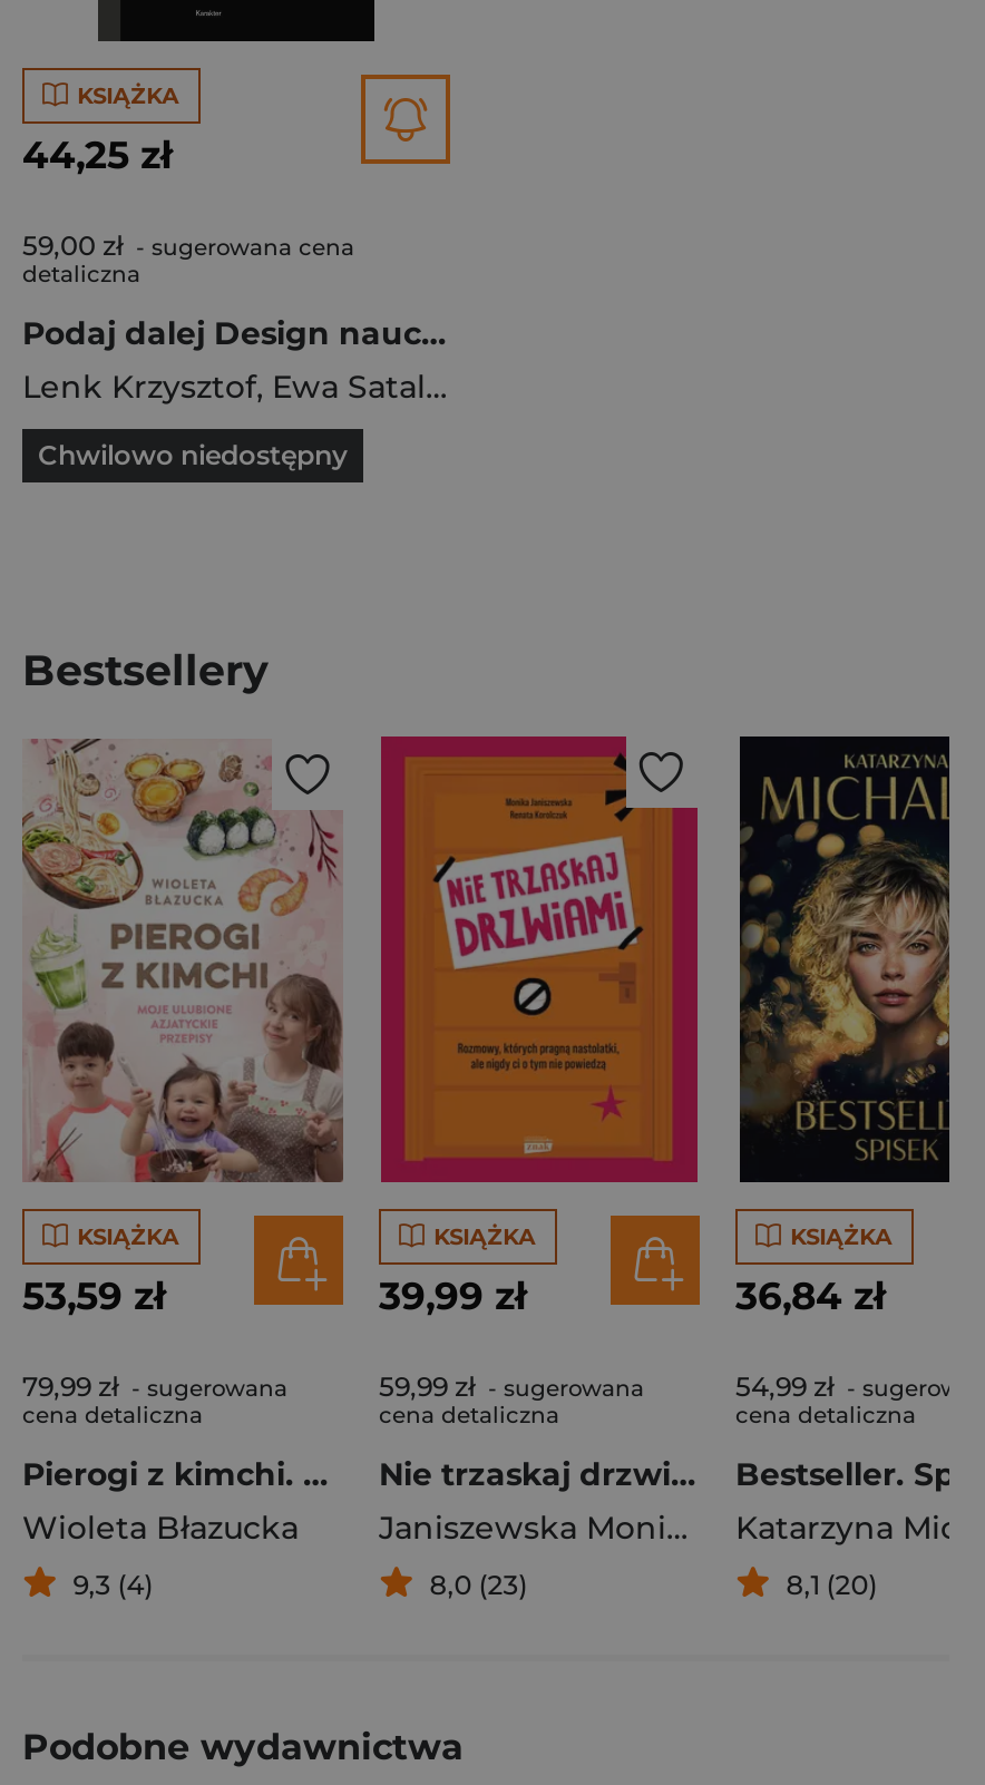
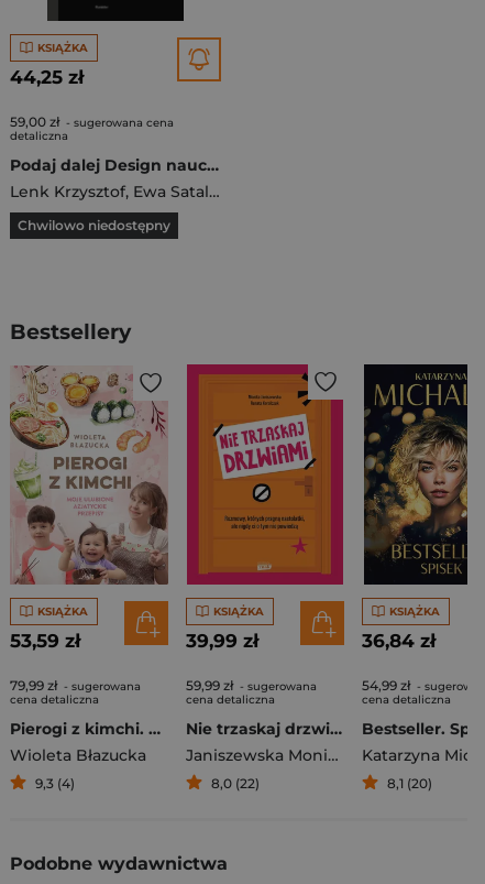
- 8,0 (23)
+ 8,0 (22)
